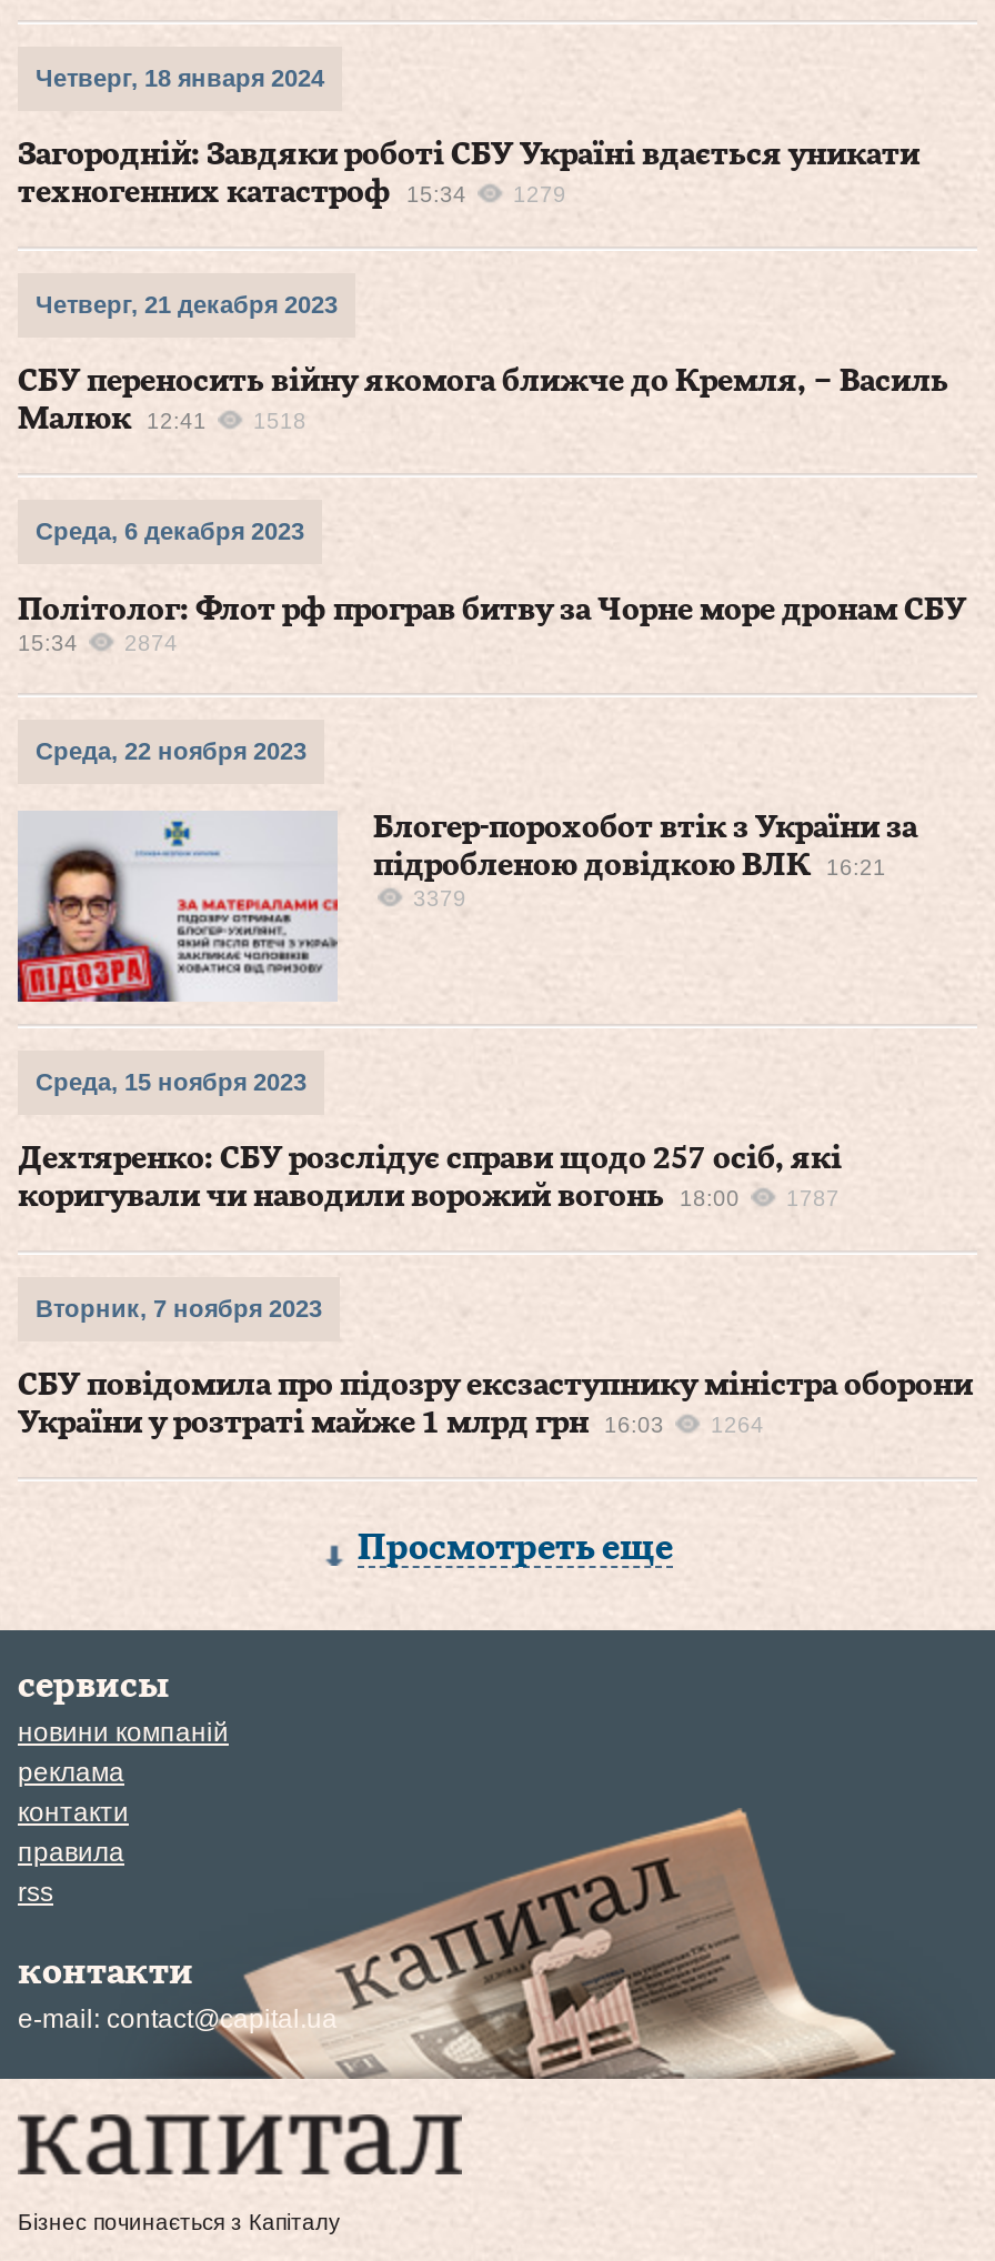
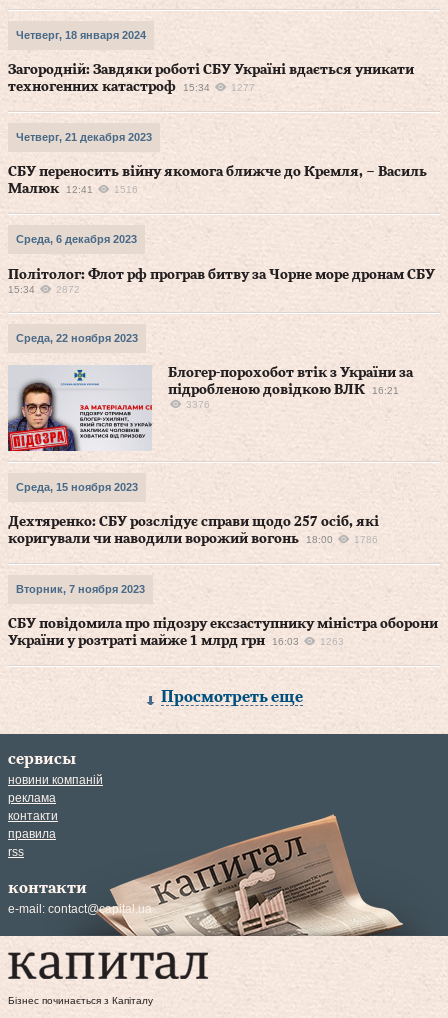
- техногенних катастроф 15:34 1279
+ техногенних катастроф 15:34 1277

- Малюк 12:41 1518
+ Малюк 12:41 1516

- 15:34 2874
+ 15:34 2872

- 3379
+ 3376

- коригували чи наводили ворожий вогонь 18:00 1787
+ коригували чи наводили ворожий вогонь 18:00 1786

- України у розтраті майже 1 млрд грн 16:03 1264
+ України у розтраті майже 1 млрд грн 16:03 1263
